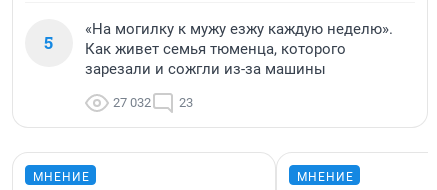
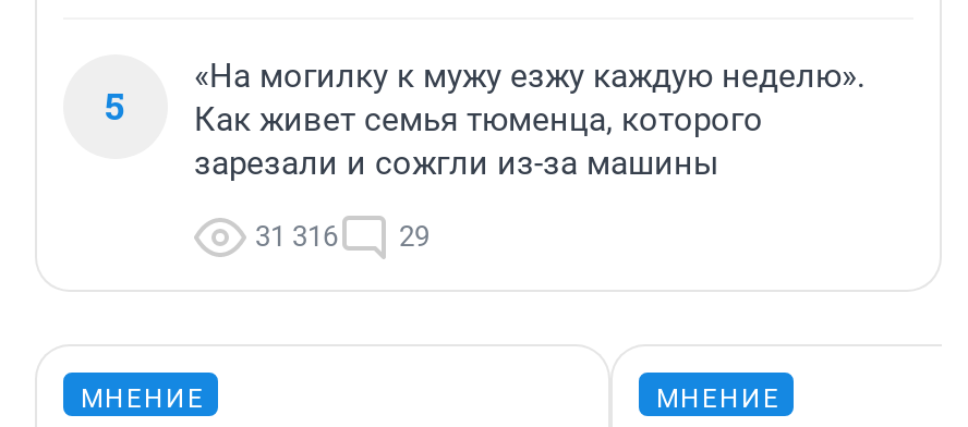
- 27 032
+ 31 316

- 23
+ 29
